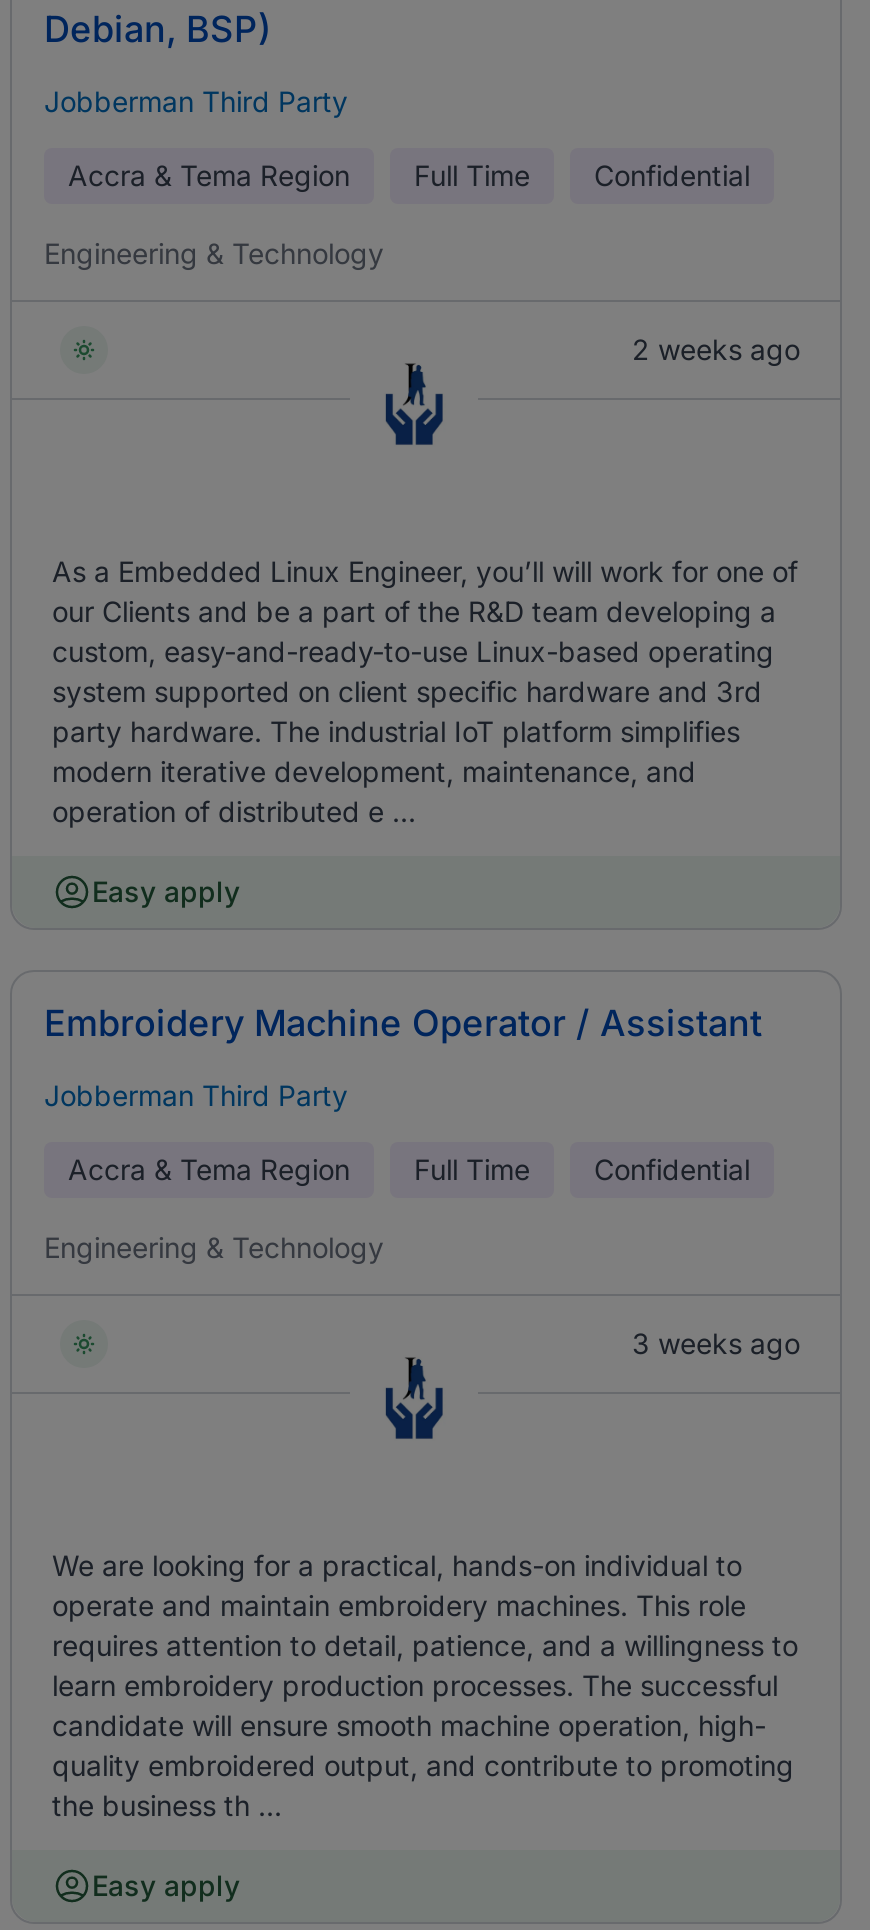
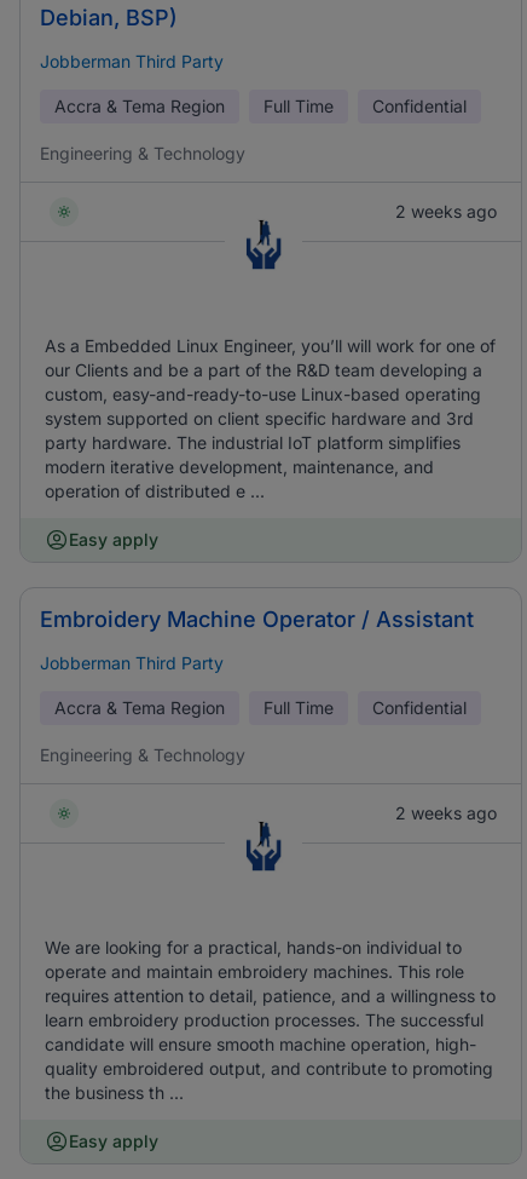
- 3 weeks ago
+ 2 weeks ago
